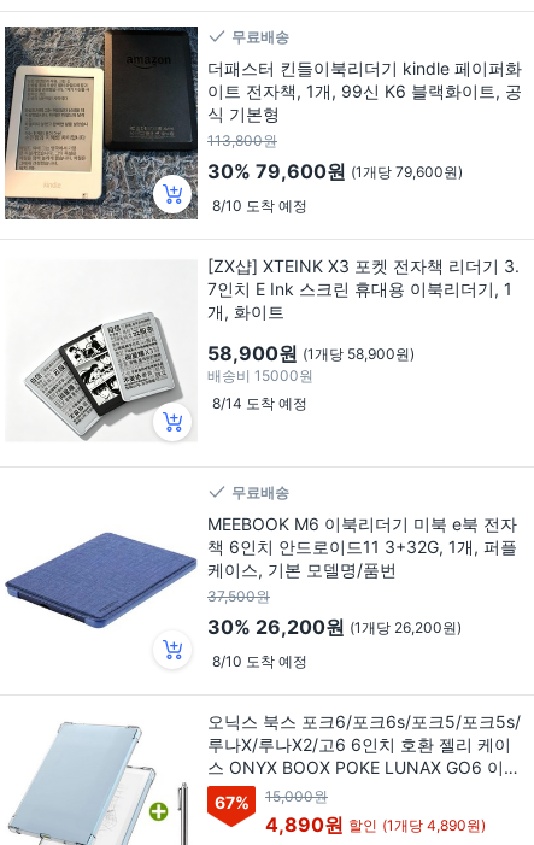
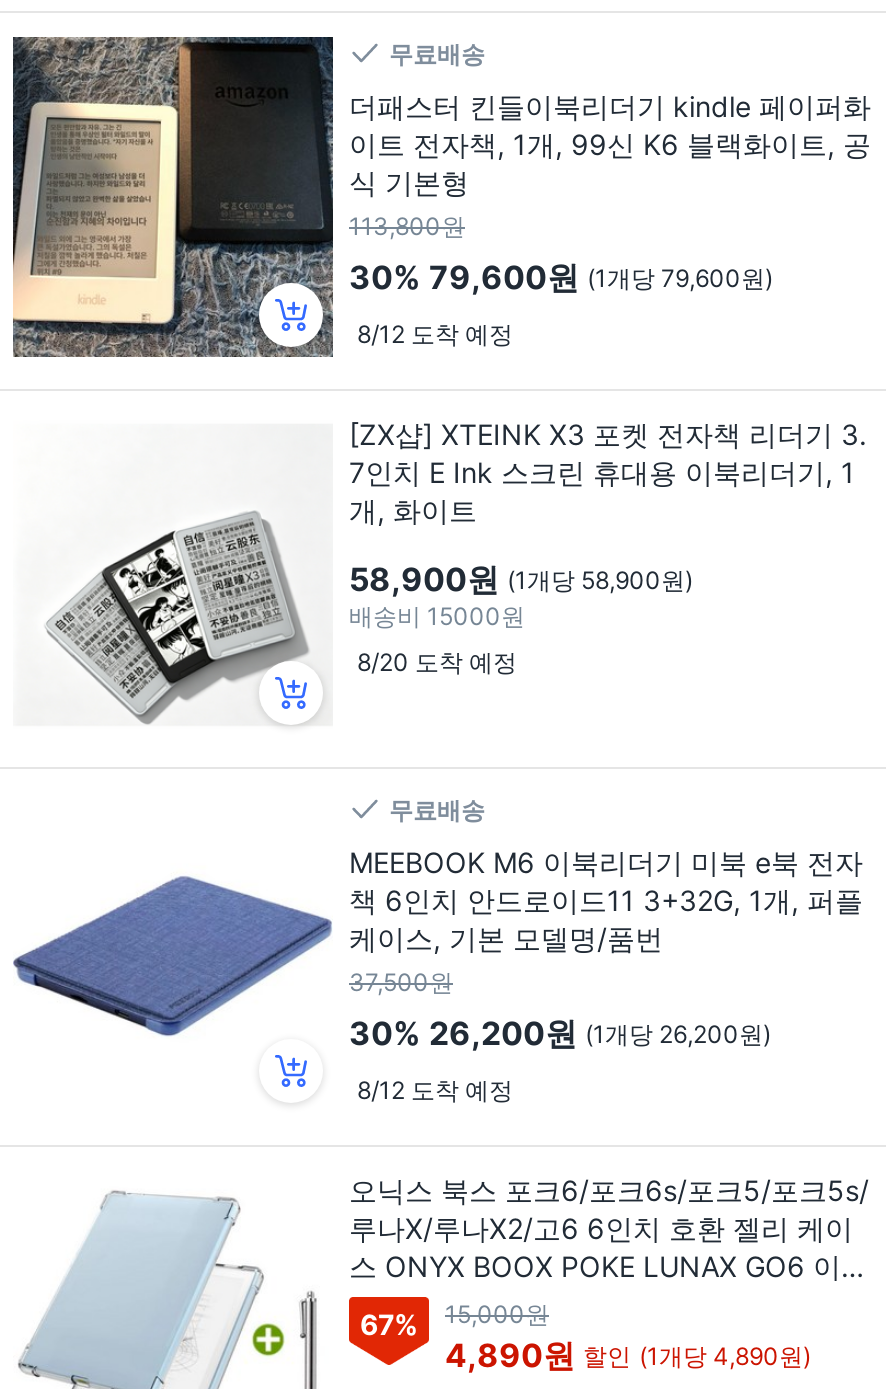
- 8/10 도착 예정
+ 8/12 도착 예정

- 8/14 도착 예정
+ 8/20 도착 예정

- 8/10 도착 예정
+ 8/12 도착 예정
